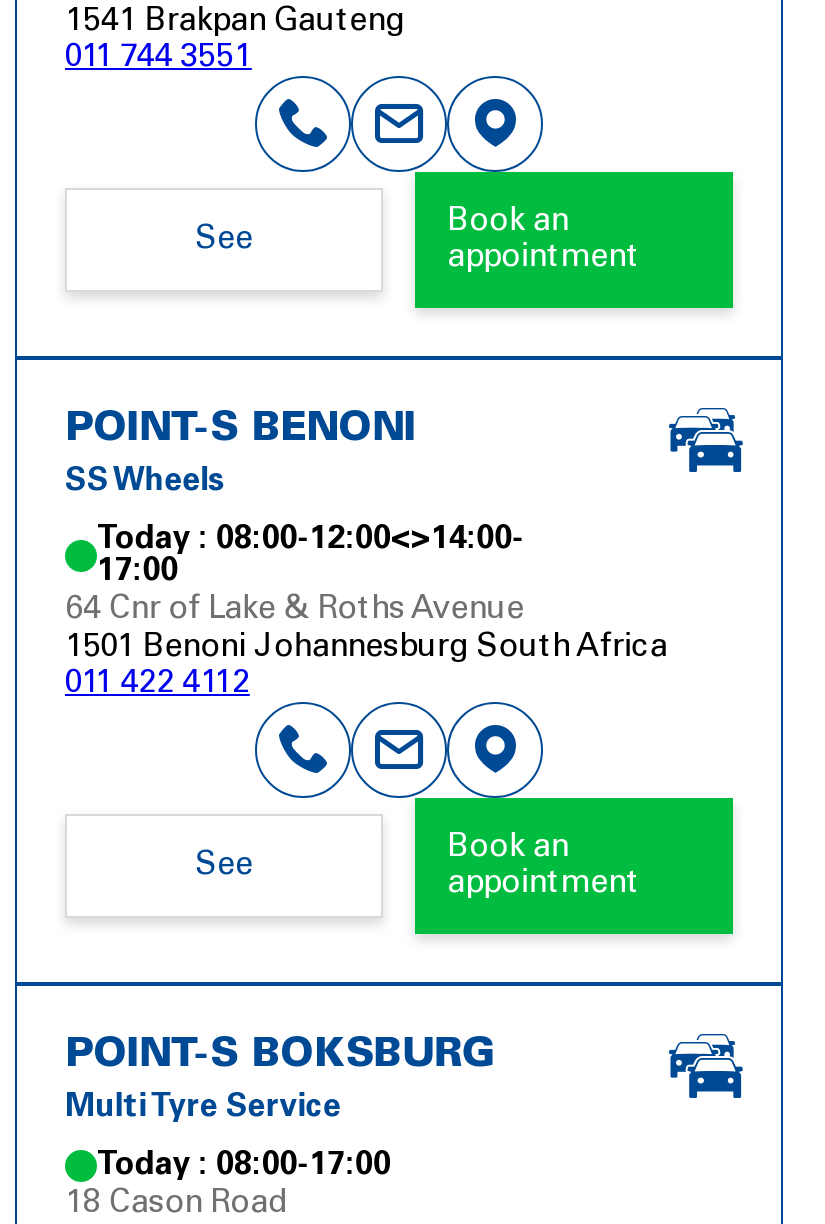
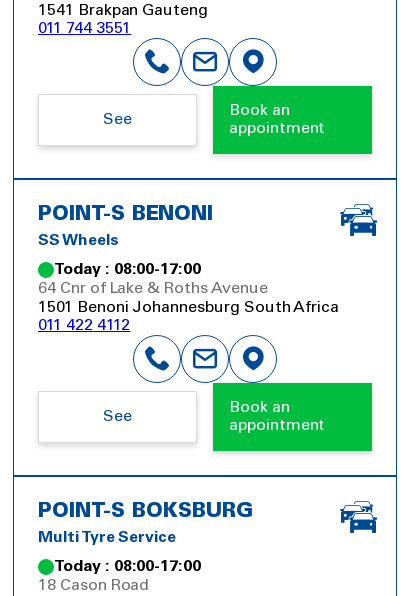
- Today : 08:00-12:00<>14:00-
- 17:00
+ Today : 08:00-17:00
